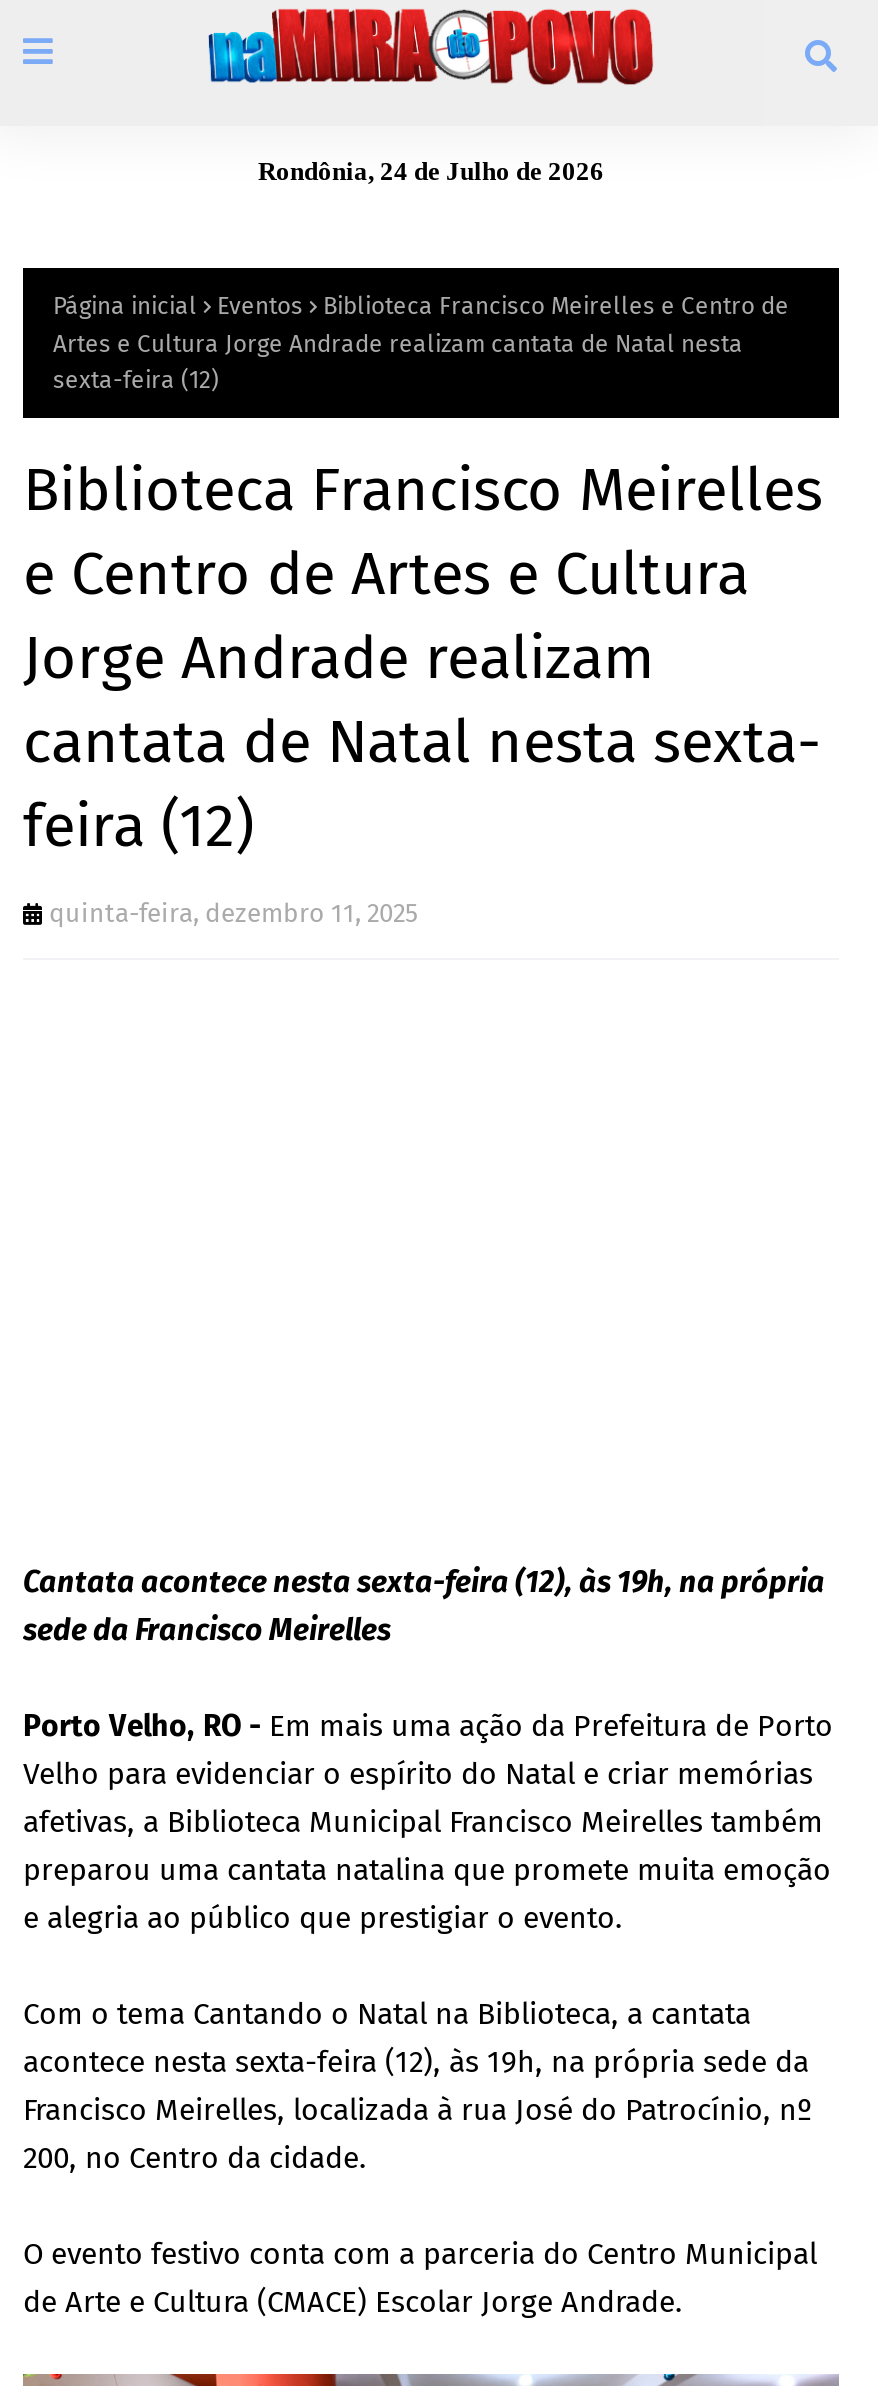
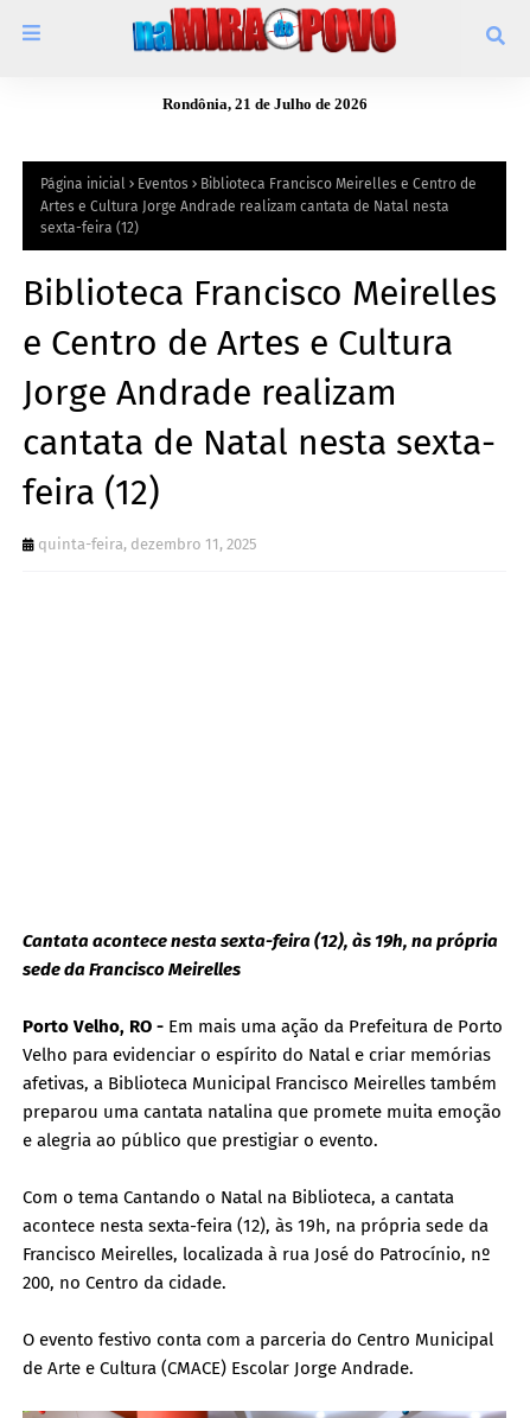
- Rondônia, 24 de Julho de 2026
+ Rondônia, 21 de Julho de 2026
